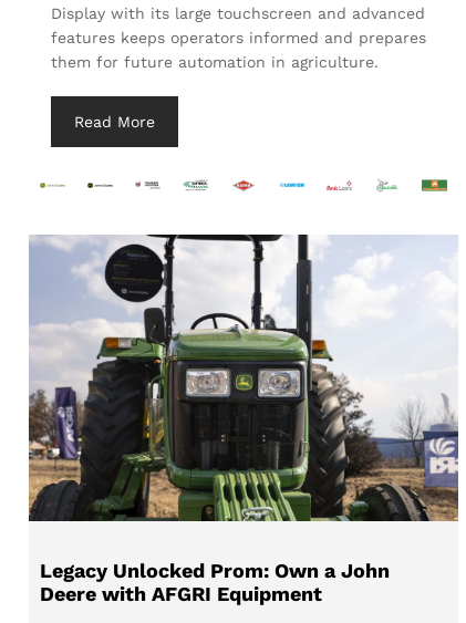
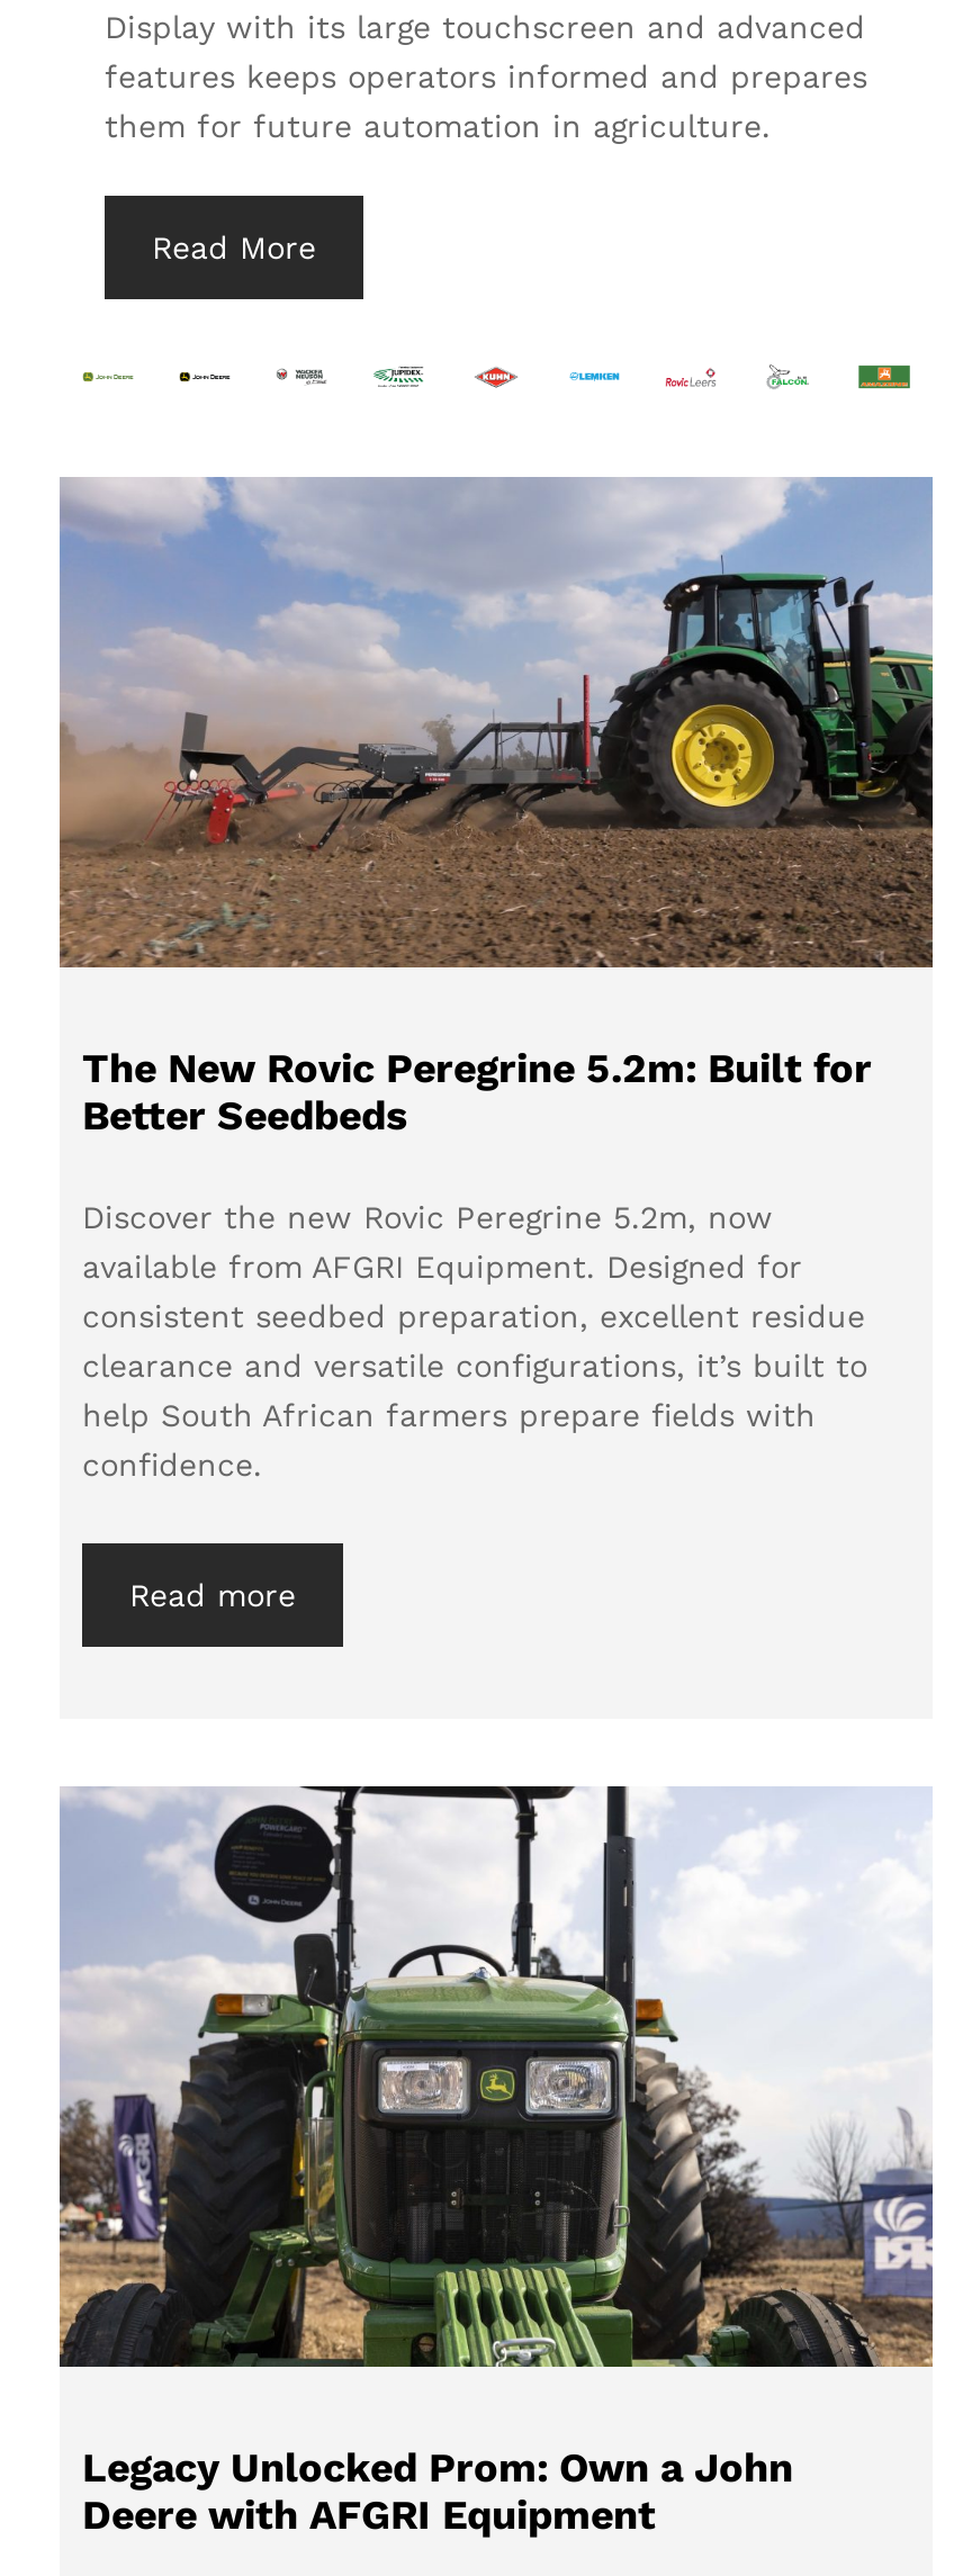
+ [image]
+ The New Rovic Peregrine 5.2m: Built for
+ Better Seedbeds
+ Discover the new Rovic Peregrine 5.2m, now
+ available from AFGRI Equipment. Designed for
+ consistent seedbed preparation, excellent residue
+ clearance and versatile configurations, it’s built to
+ help South African farmers prepare fields with
+ confidence.

+ Read more
